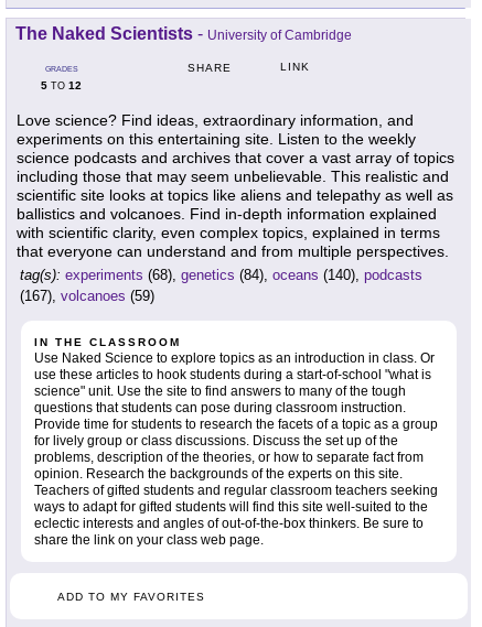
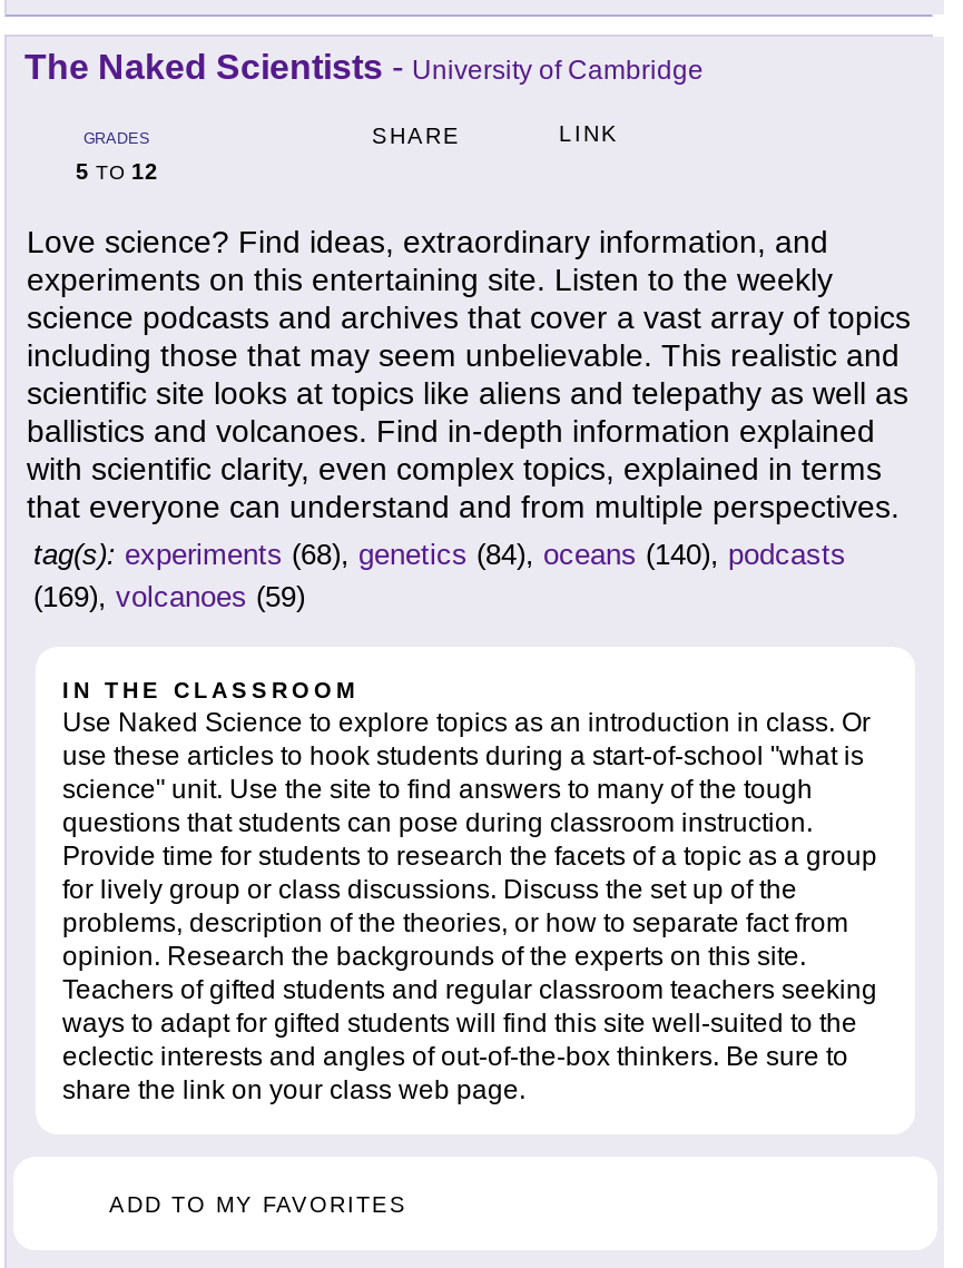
- (167), volcanoes (59)
+ (169), volcanoes (59)
